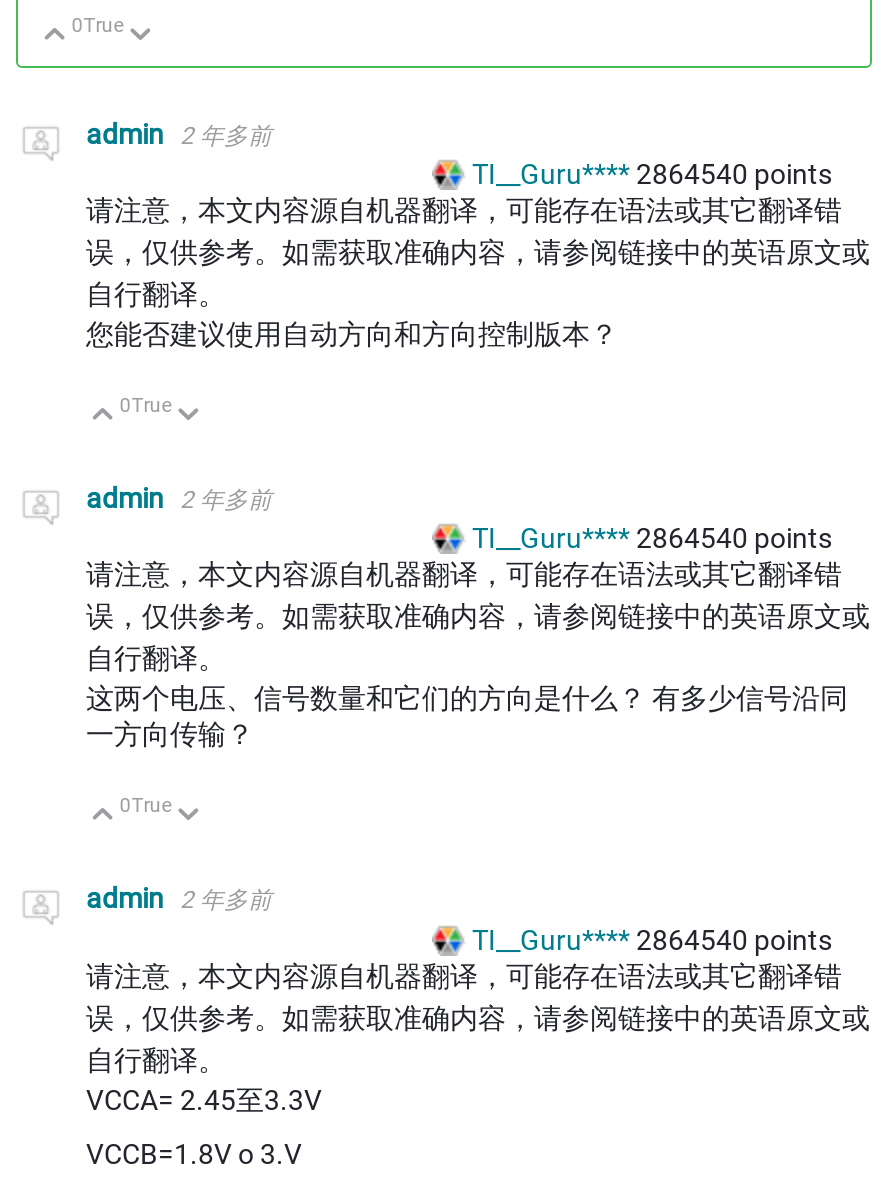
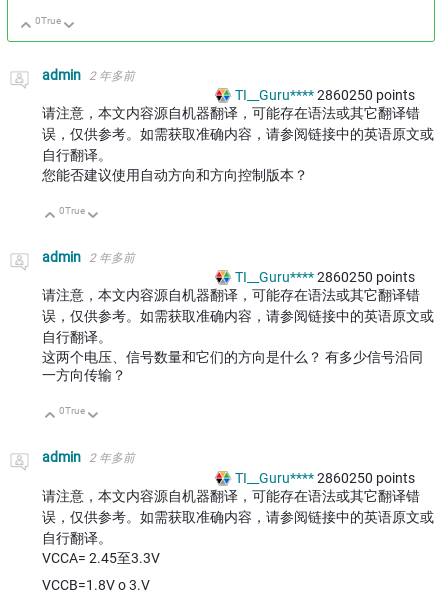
- TI__Guru**** 2864540 points
+ TI__Guru**** 2860250 points

- TI__Guru**** 2864540 points
+ TI__Guru**** 2860250 points

- TI__Guru**** 2864540 points
+ TI__Guru**** 2860250 points
